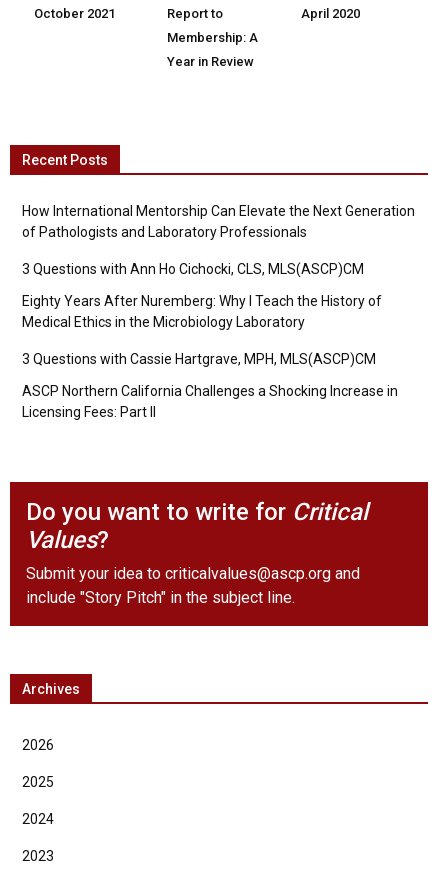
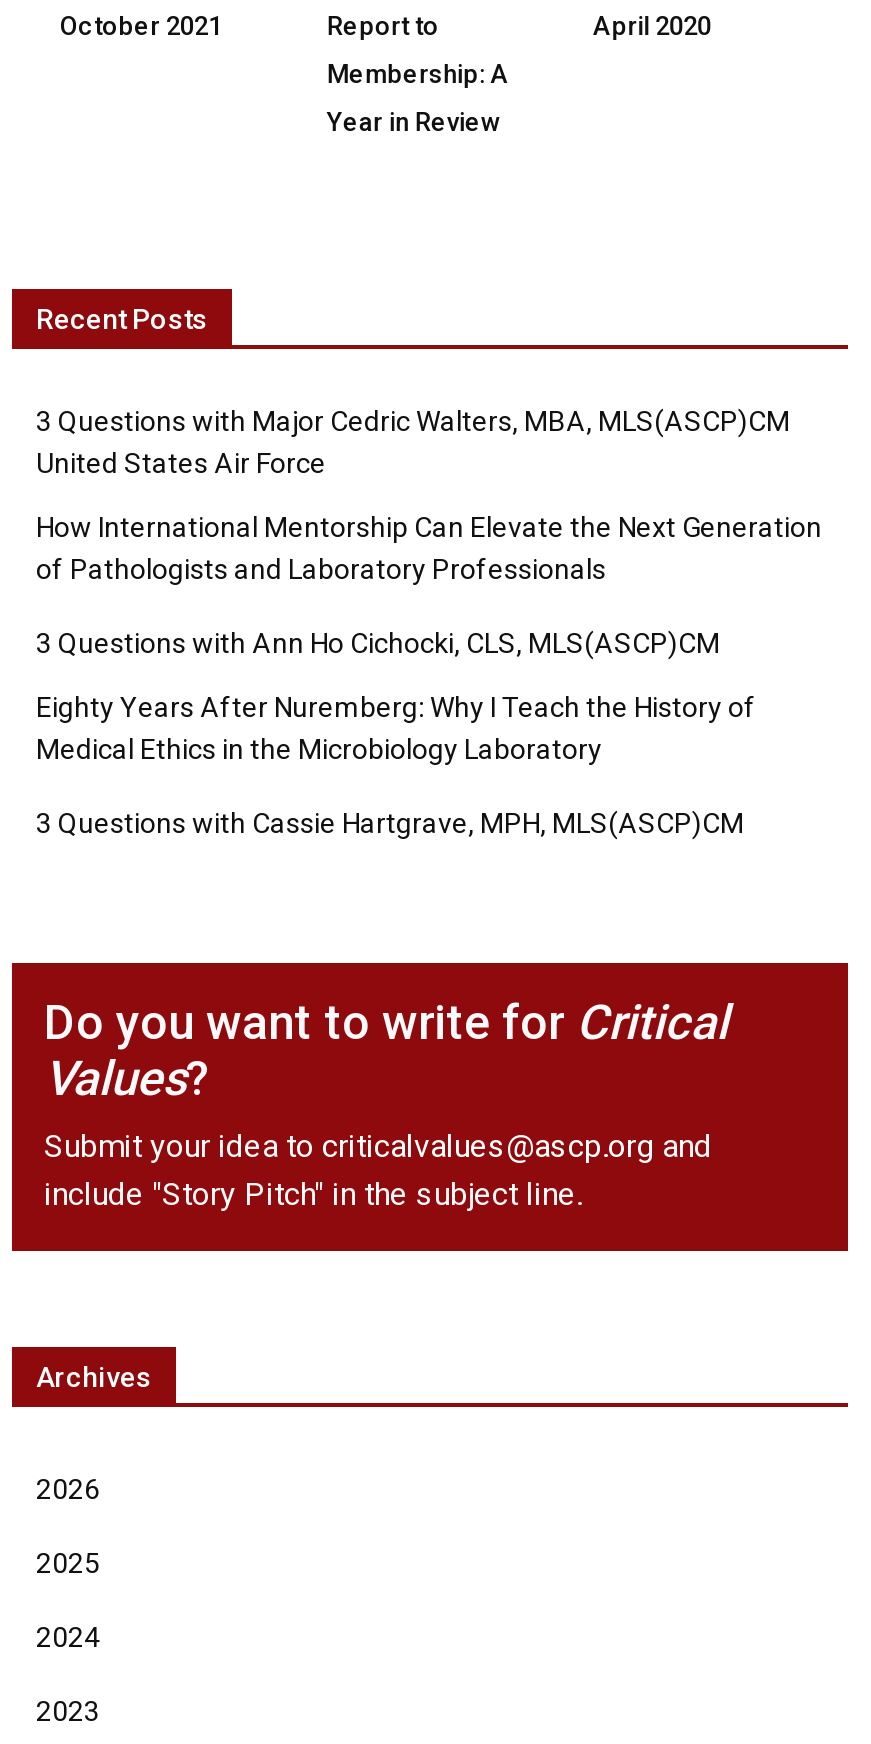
+ 3 Questions with Major Cedric Walters, MBA, MLS(ASCP)CM
+ United States Air Force

moved down: How International Mentorship Can Elevate the Next Generation | of Pathologists and Laboratory Professionals | 3 Questions with Ann Ho Cichocki, CLS, MLS(ASCP)CM | Eighty Years After Nuremberg: Why I Teach the History of | Medical Ethics in the Microbiology Laboratory | 3 Questions with Cassie Hartgrave, MPH, MLS(ASCP)CM

- ASCP Northern California Challenges a Shocking Increase in
- Licensing Fees: Part II
